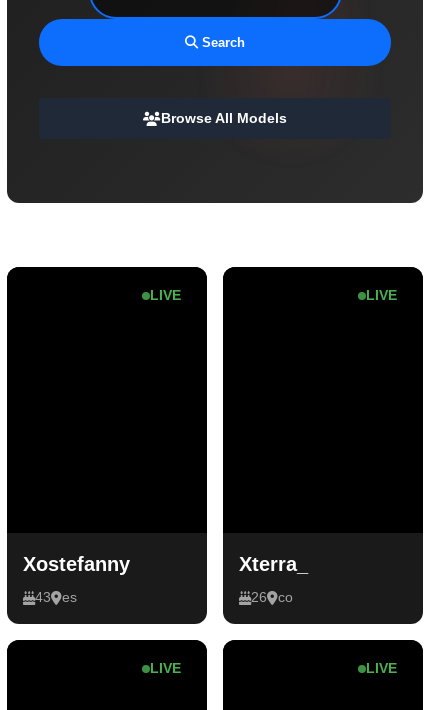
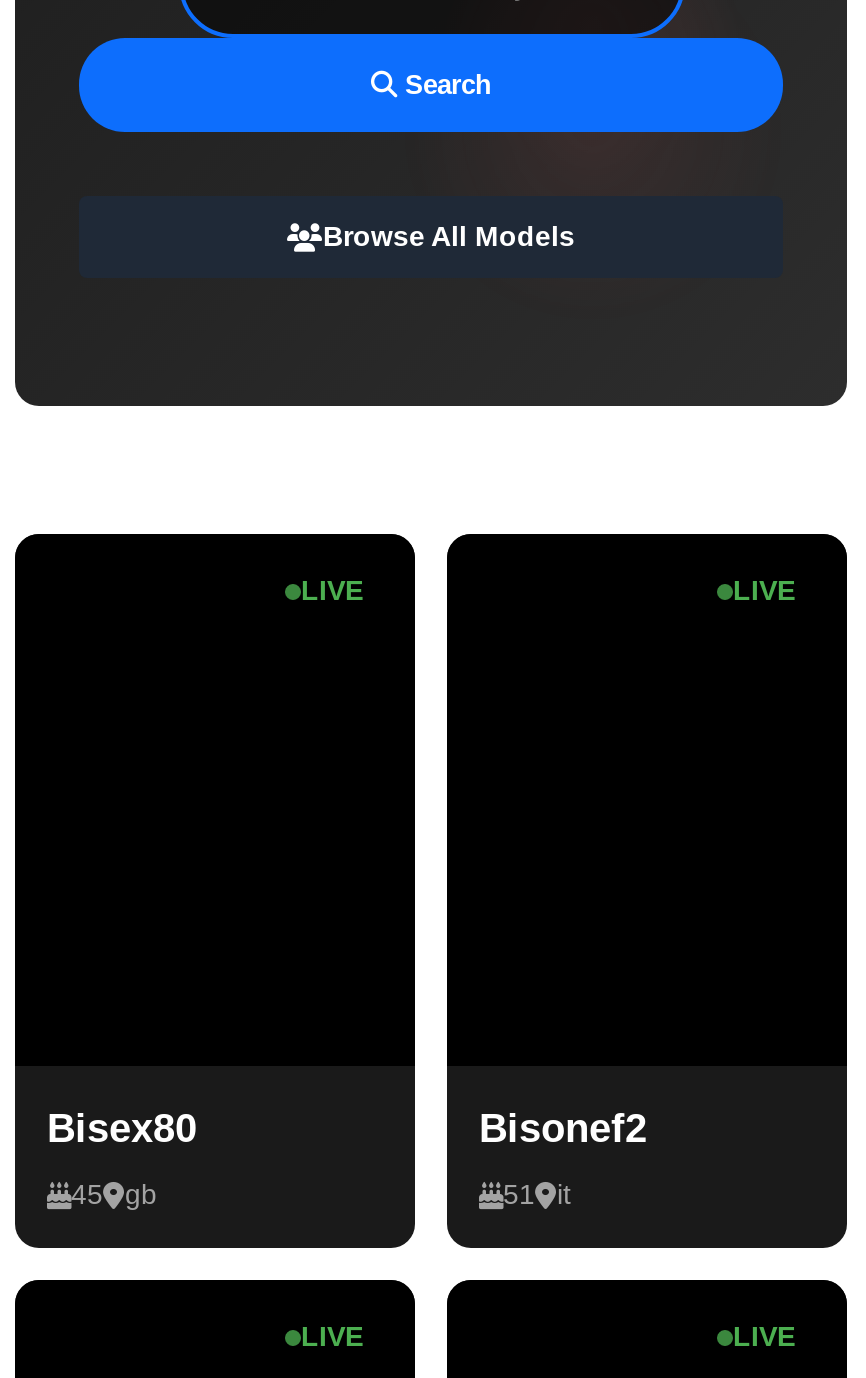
- Xostefanny
+ Bisex80

- Xterra_
+ Bisonef2

- 43
- es
+ 45
+ gb

- 26
- co
+ 51
+ it
